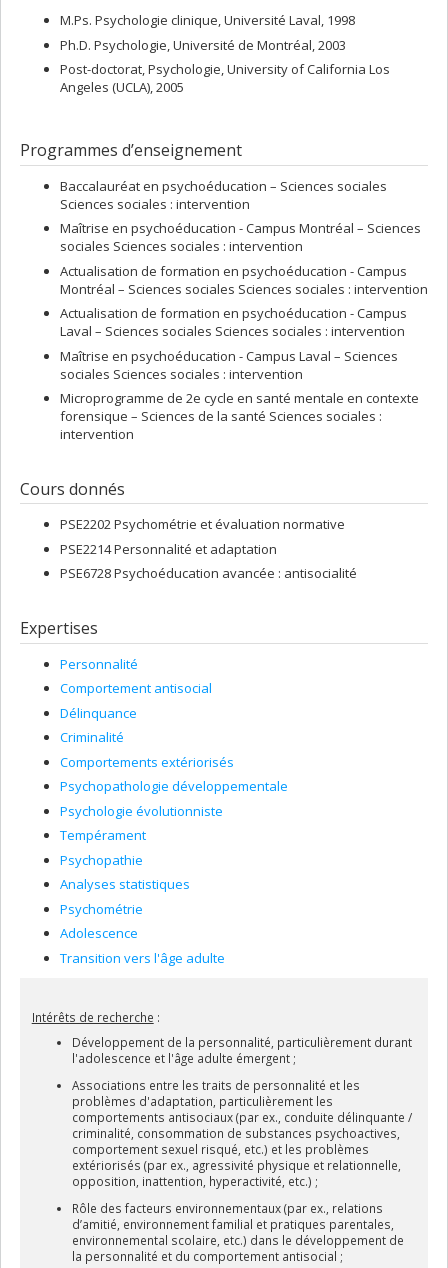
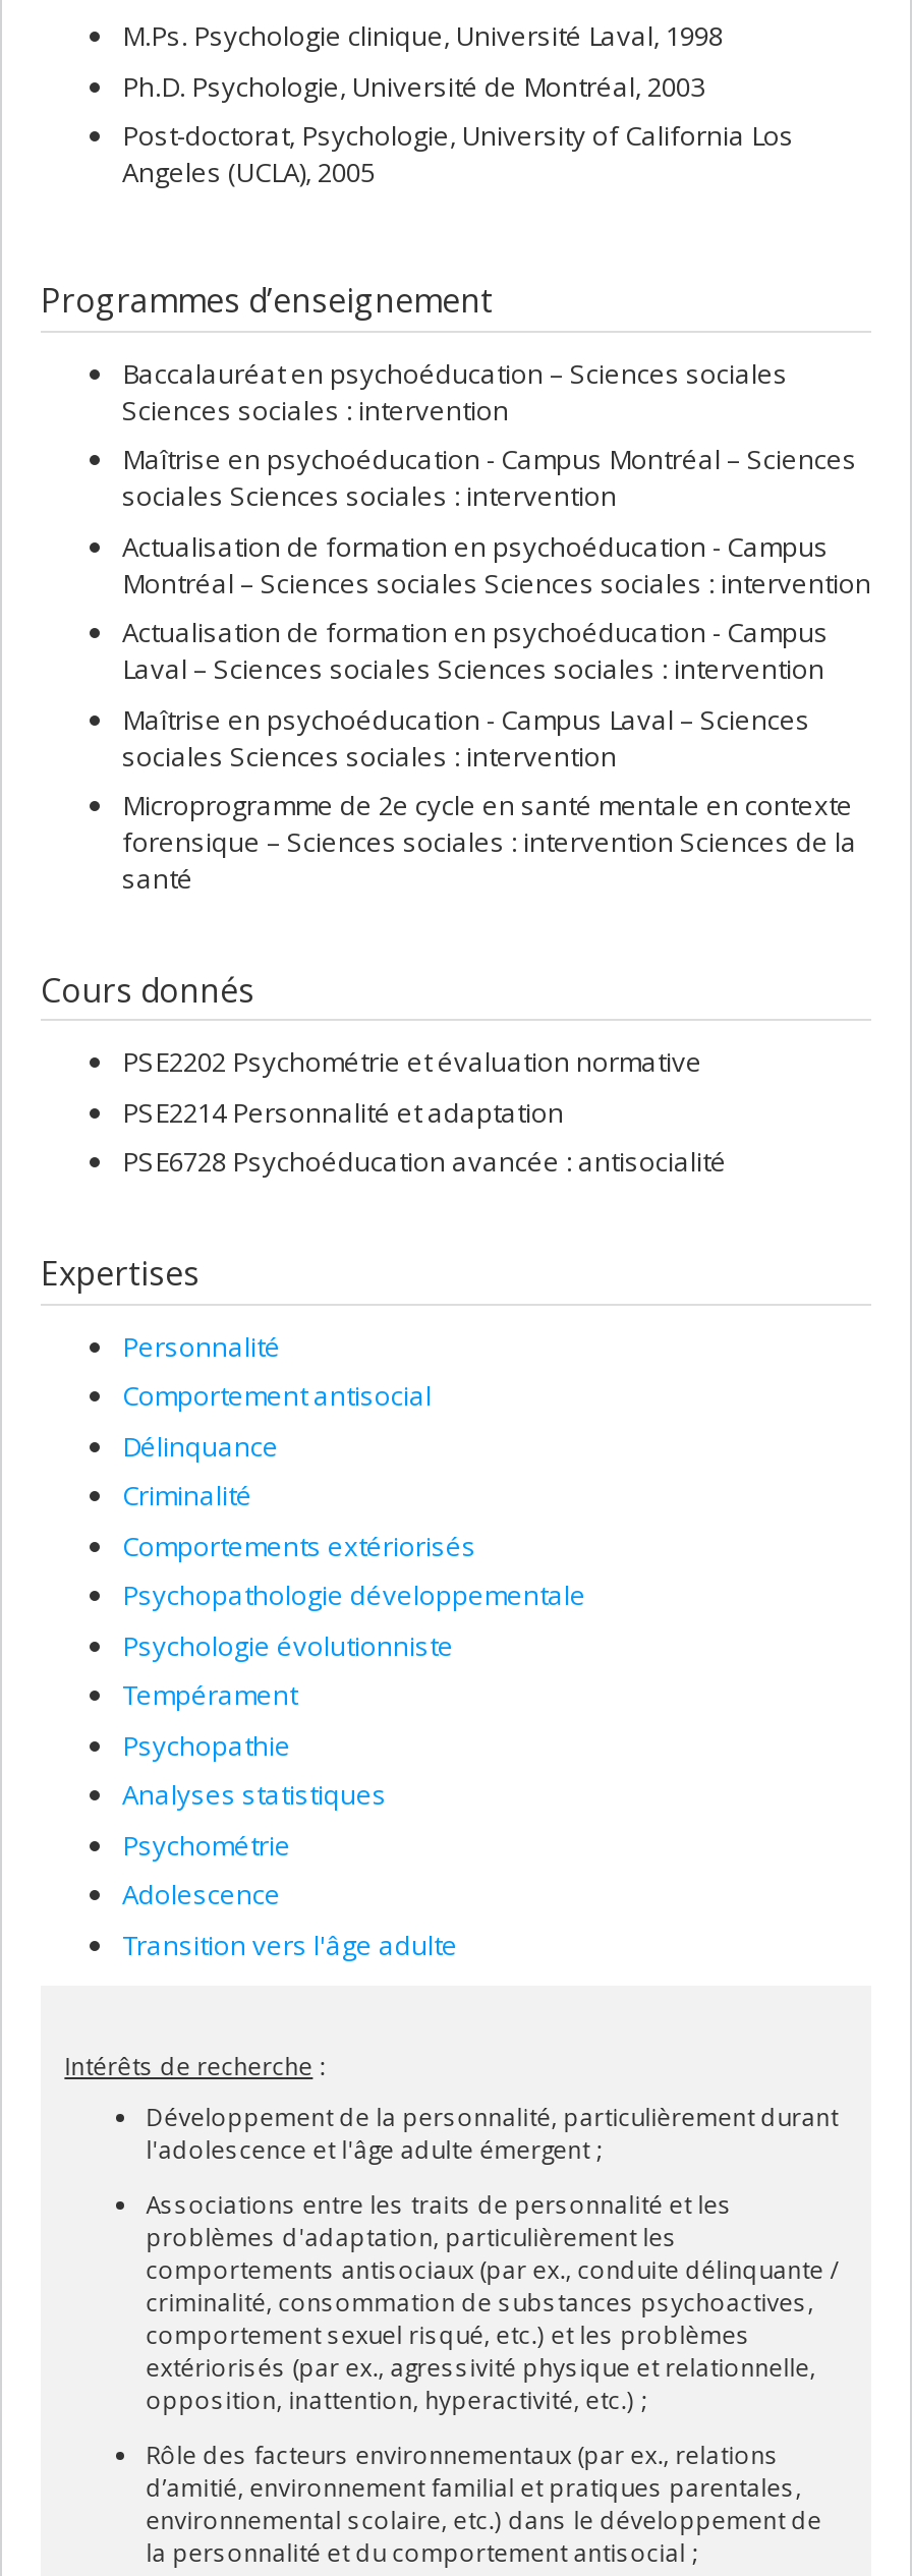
- forensique – Sciences de la santé Sciences sociales :
- intervention
+ forensique – Sciences sociales : intervention Sciences de la
+ santé
